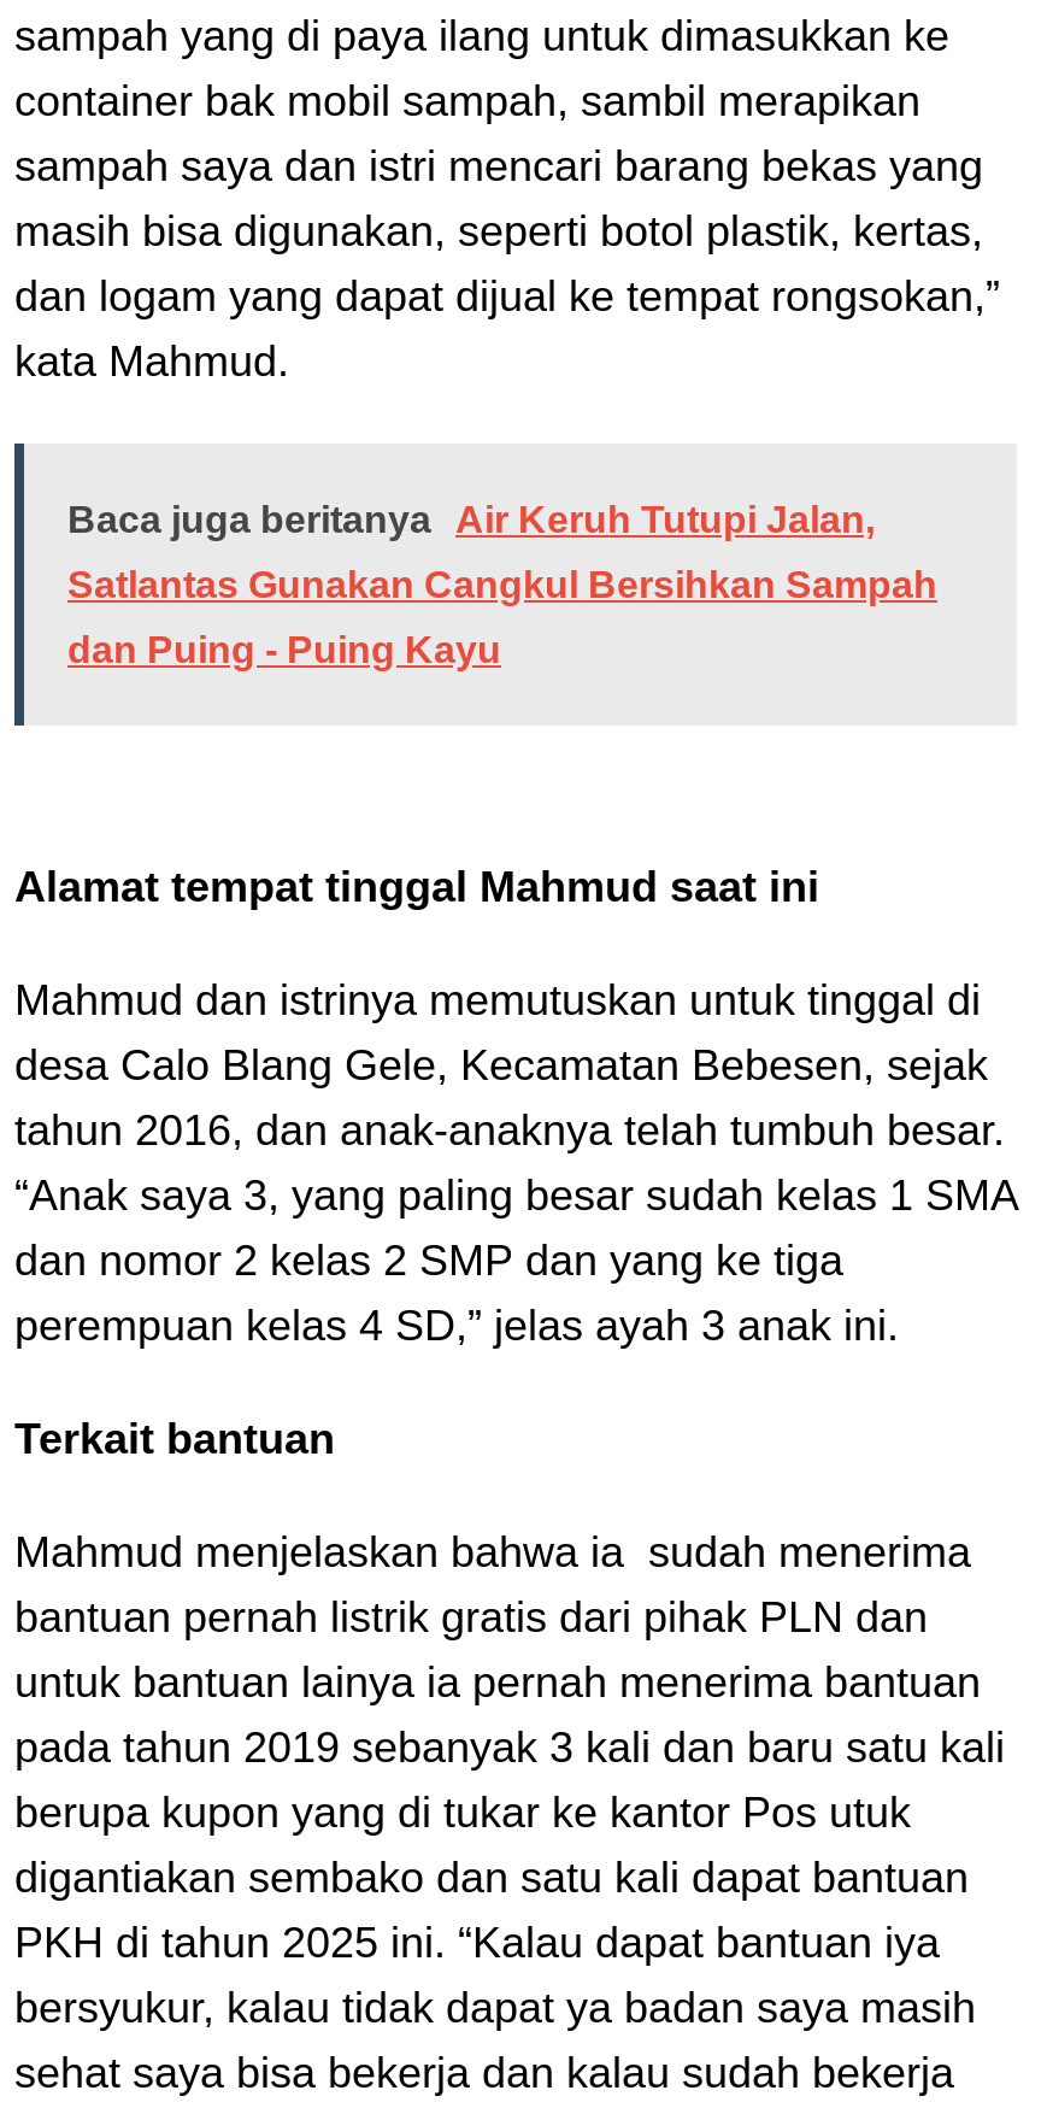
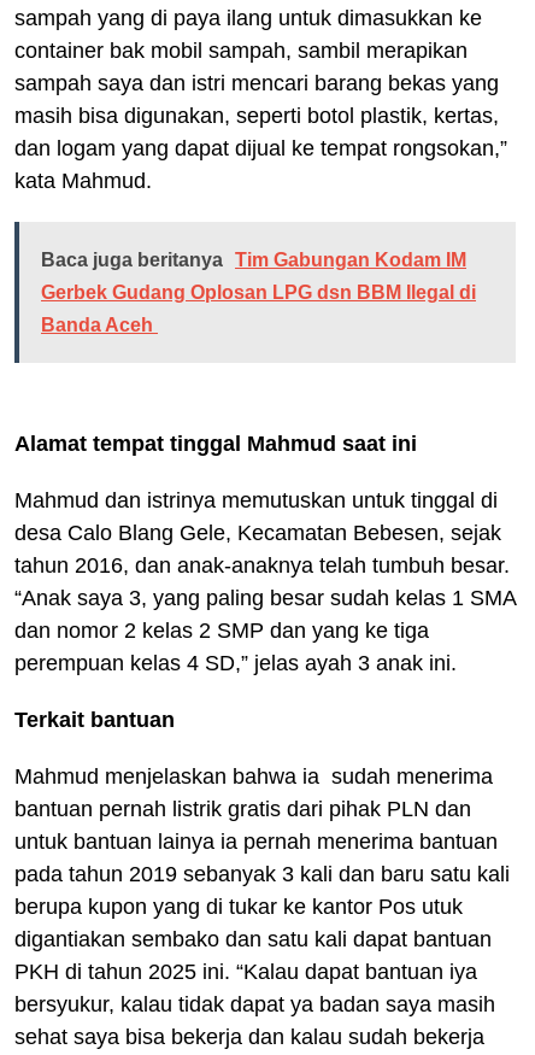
- Baca juga beritanya Air Keruh Tutupi Jalan,
+ Baca juga beritanya Tim Gabungan Kodam IM

- Satlantas Gunakan Cangkul Bersihkan Sampah
+ Gerbek Gudang Oplosan LPG dsn BBM Ilegal di

- dan Puing - Puing Kayu
+ Banda Aceh
